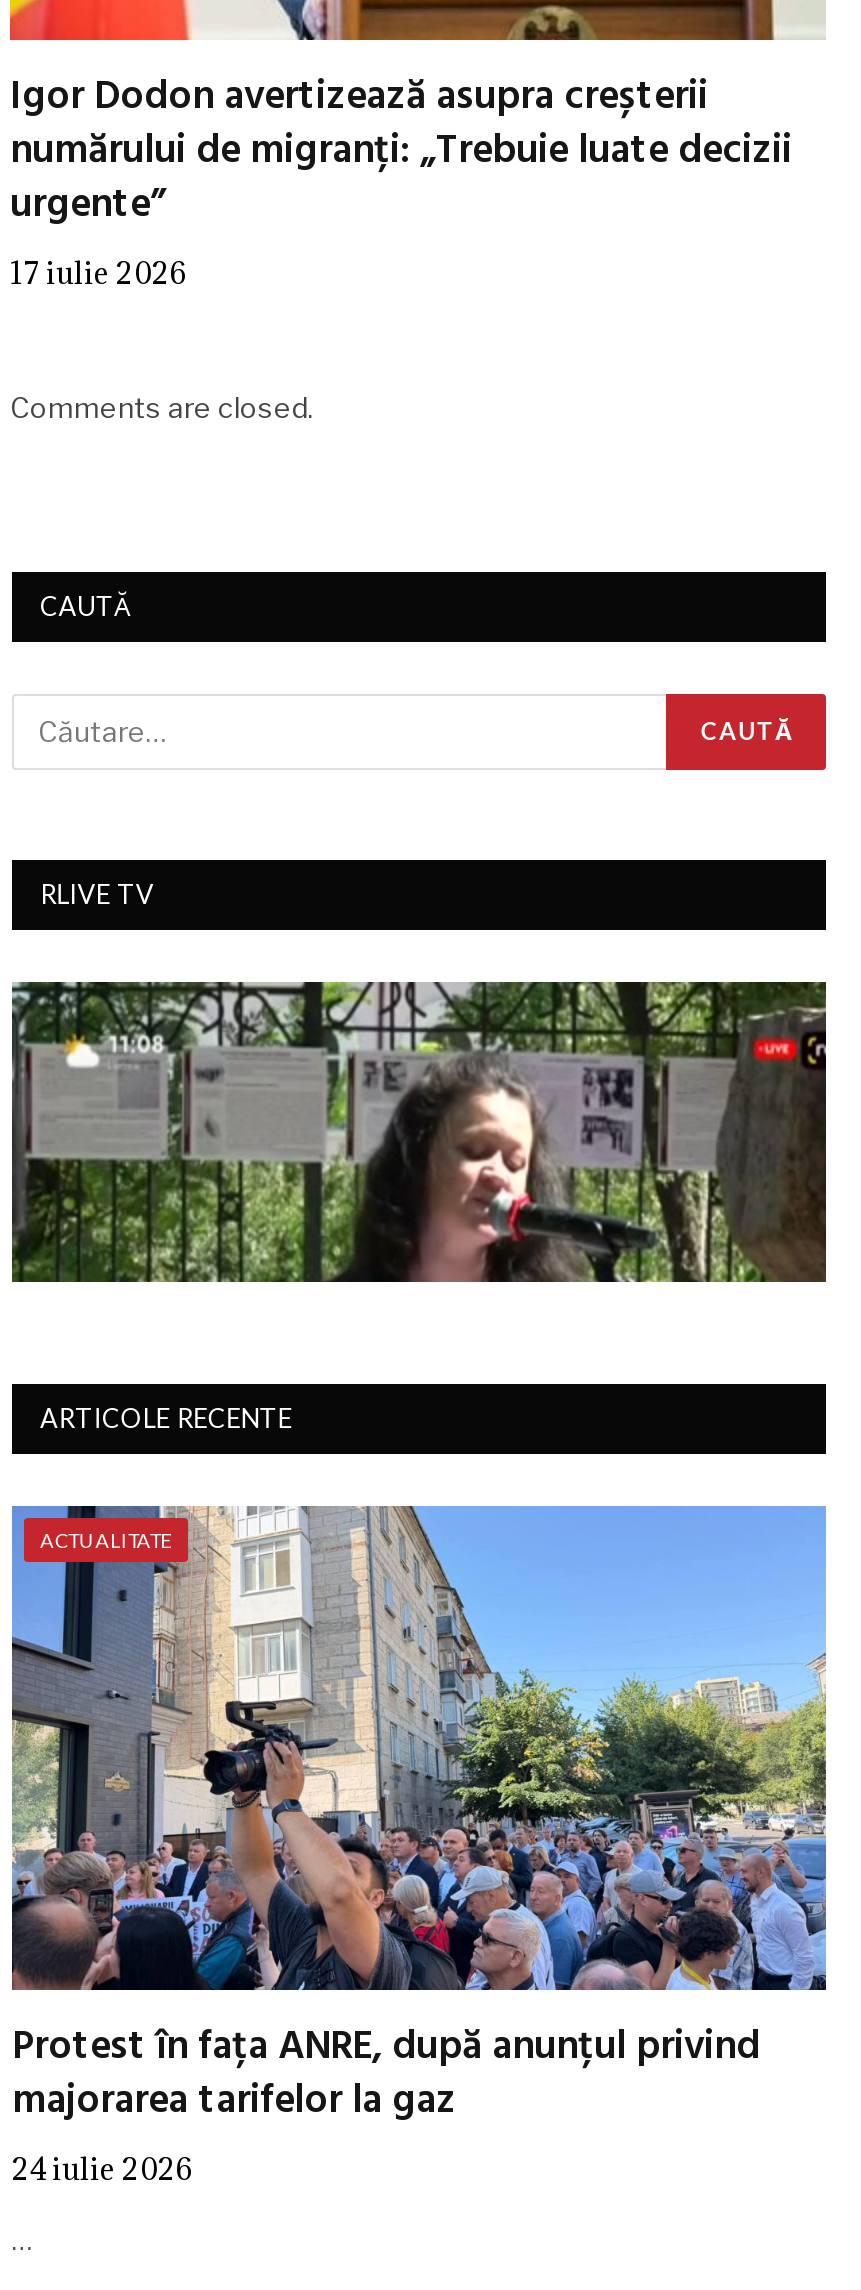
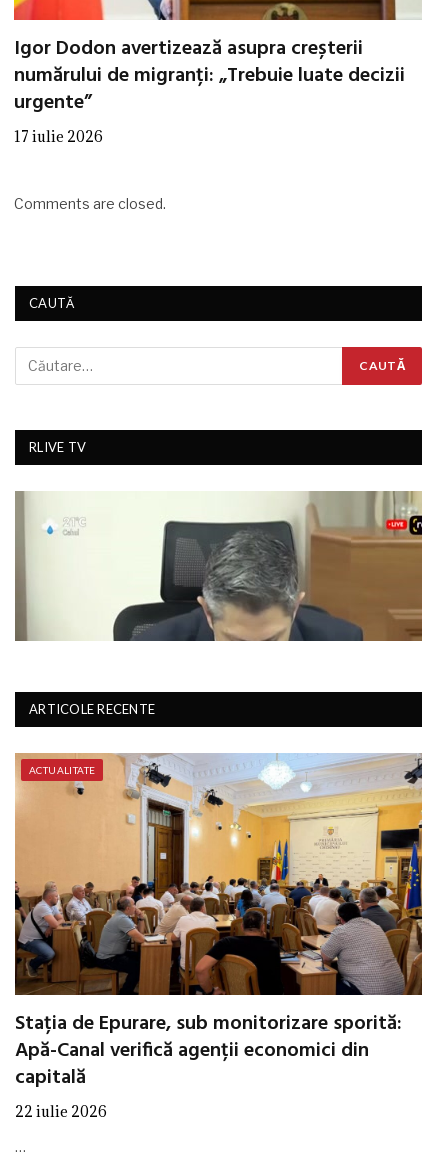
- [image]
+ [image]

- [image]
- Protest în fața ANRE, după anunțul privind
- majorarea tarifelor la gaz
- 24 iulie 2026
+ [image]
+ Stația de Epurare, sub monitorizare sporită:
+ Apă-Canal verifică agenții economici din
+ capitală
+ 22 iulie 2026
